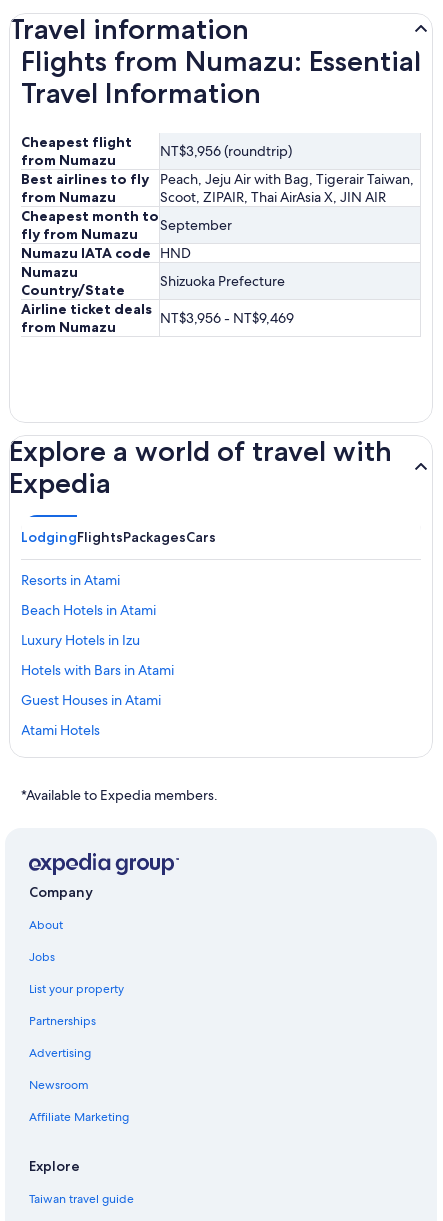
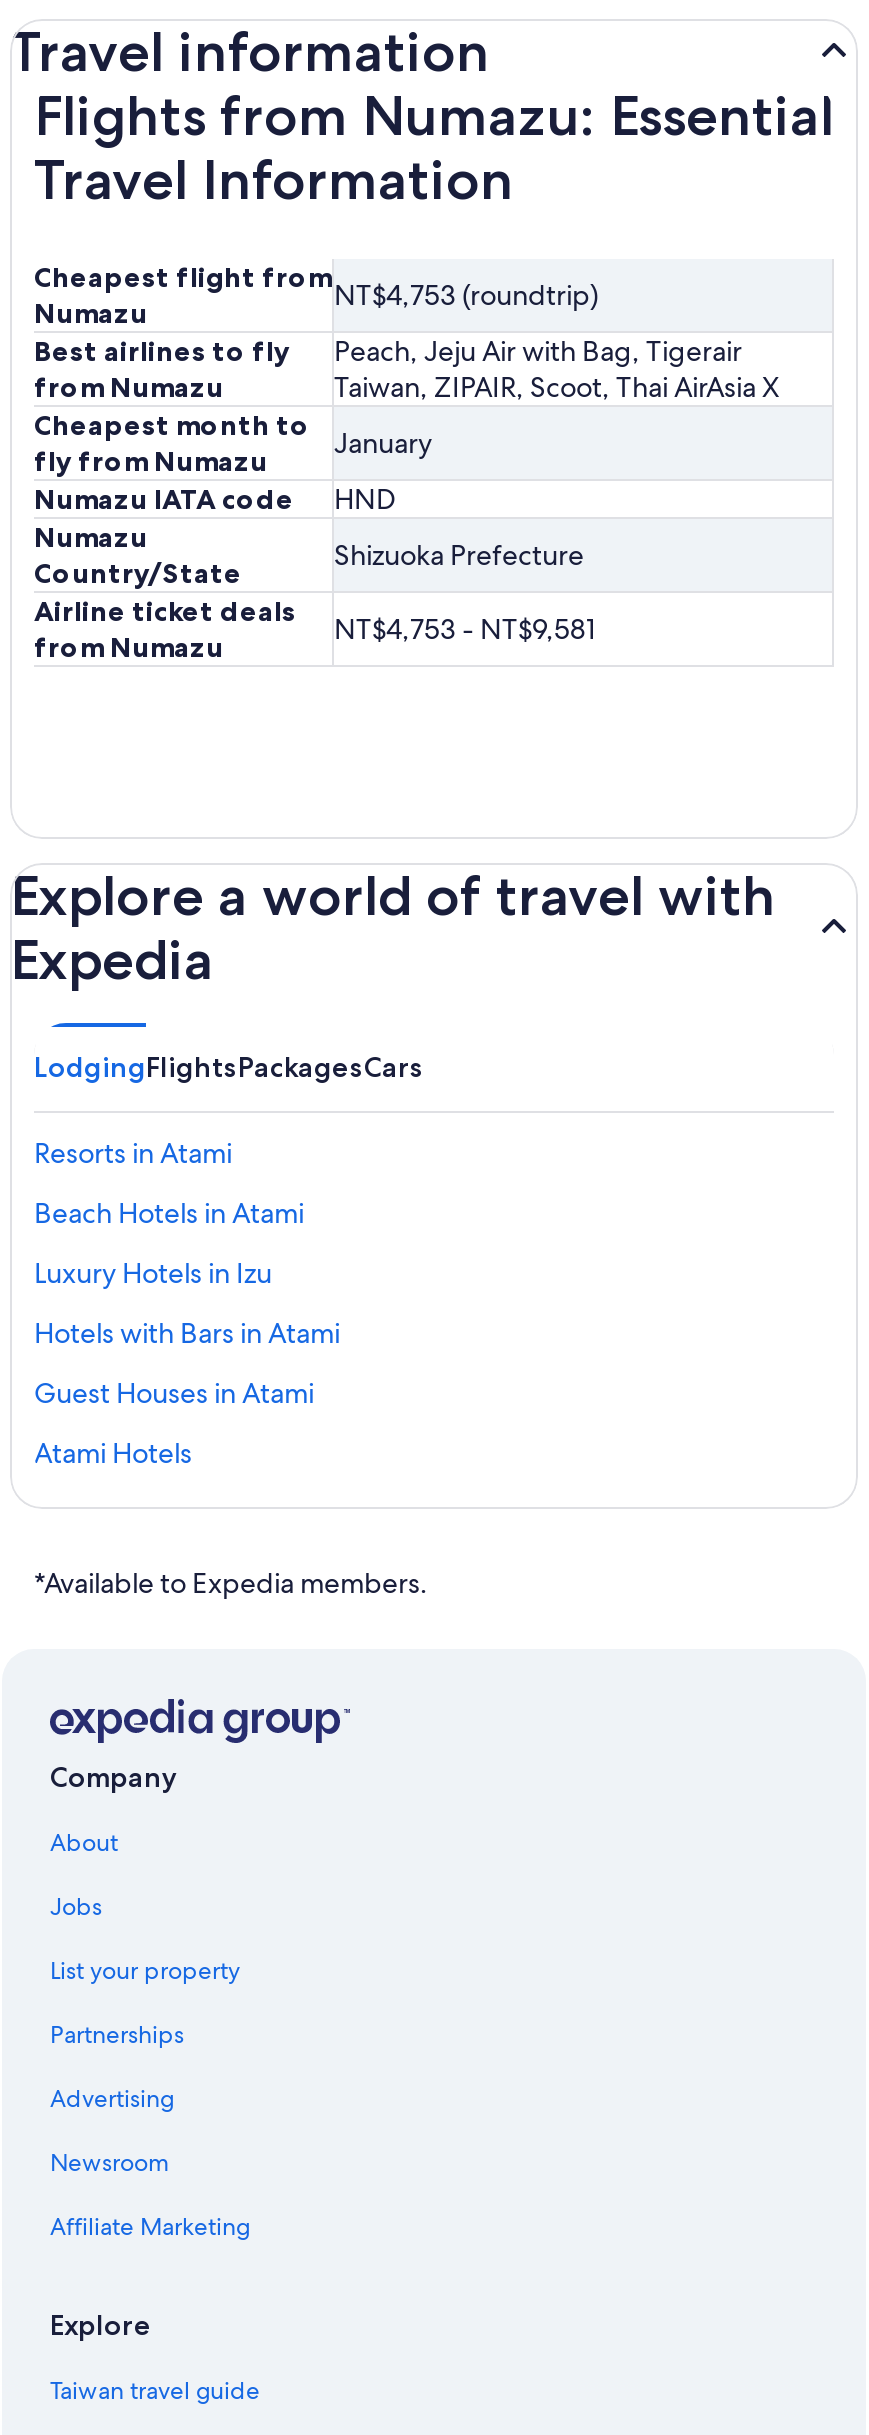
- Cheapest flight
- from Numazu
- NT$3,956 (roundtrip)
+ Cheapest flight from
+ Numazu
+ NT$4,753 (roundtrip)

- Peach, Jeju Air with Bag, Tigerair Taiwan,
- Scoot, ZIPAIR, Thai AirAsia X, JIN AIR
+ Peach, Jeju Air with Bag, Tigerair
+ Taiwan, ZIPAIR, Scoot, Thai AirAsia X

- September
+ January

- Airline ticket deals NT$3,956 - NT$9,469
+ Airline ticket deals NT$4,753 - NT$9,581
